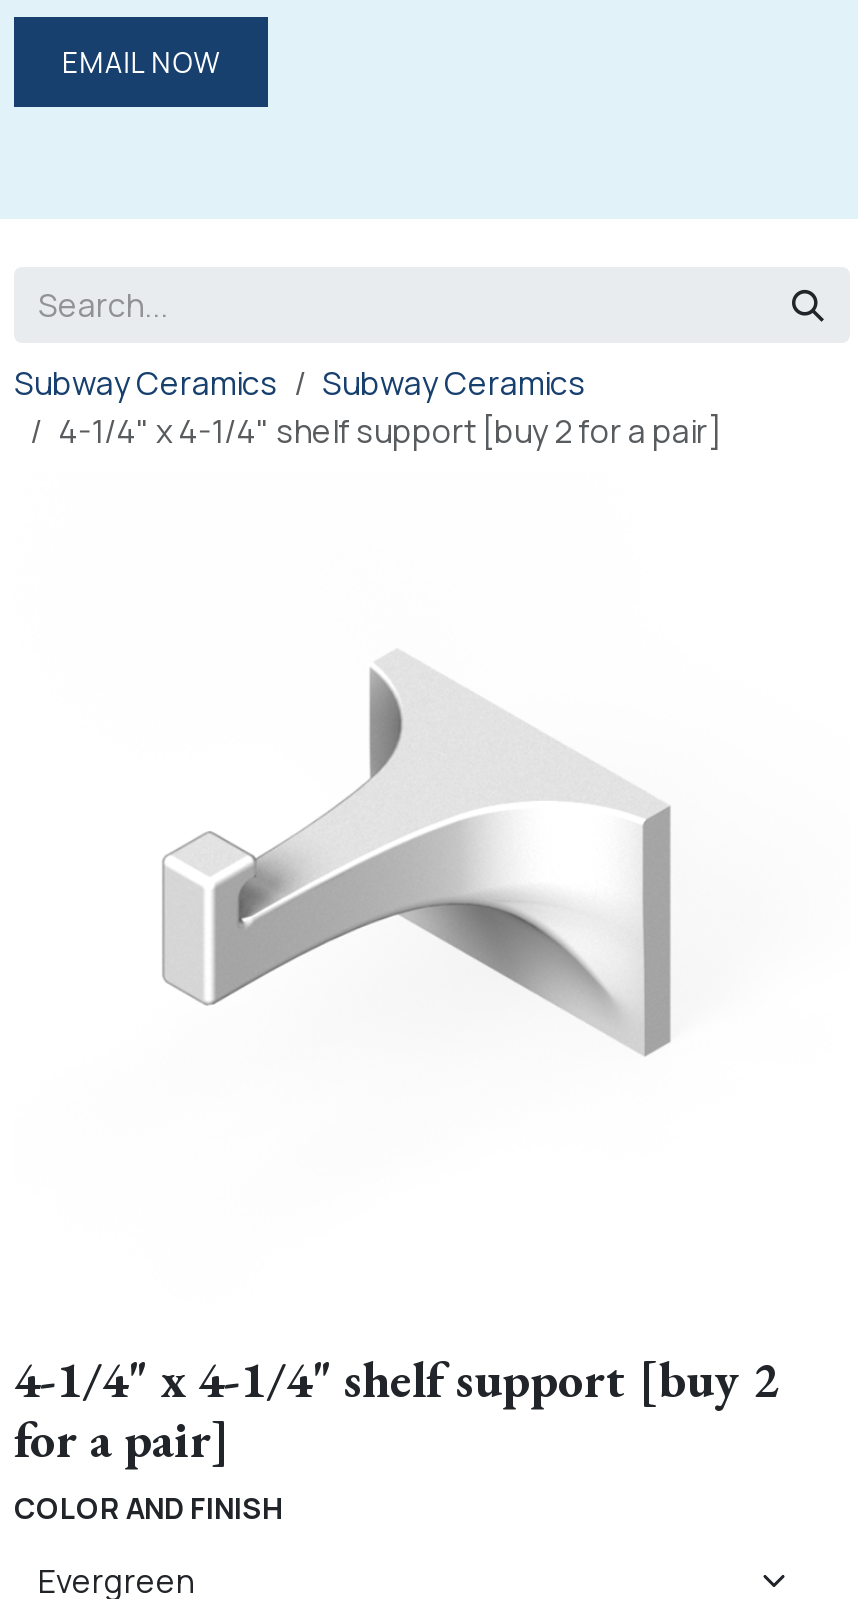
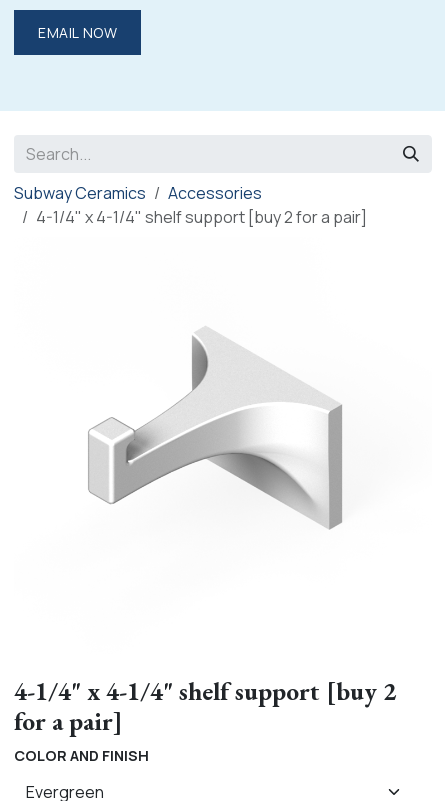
- Subway Ceramics
+ Accessories
